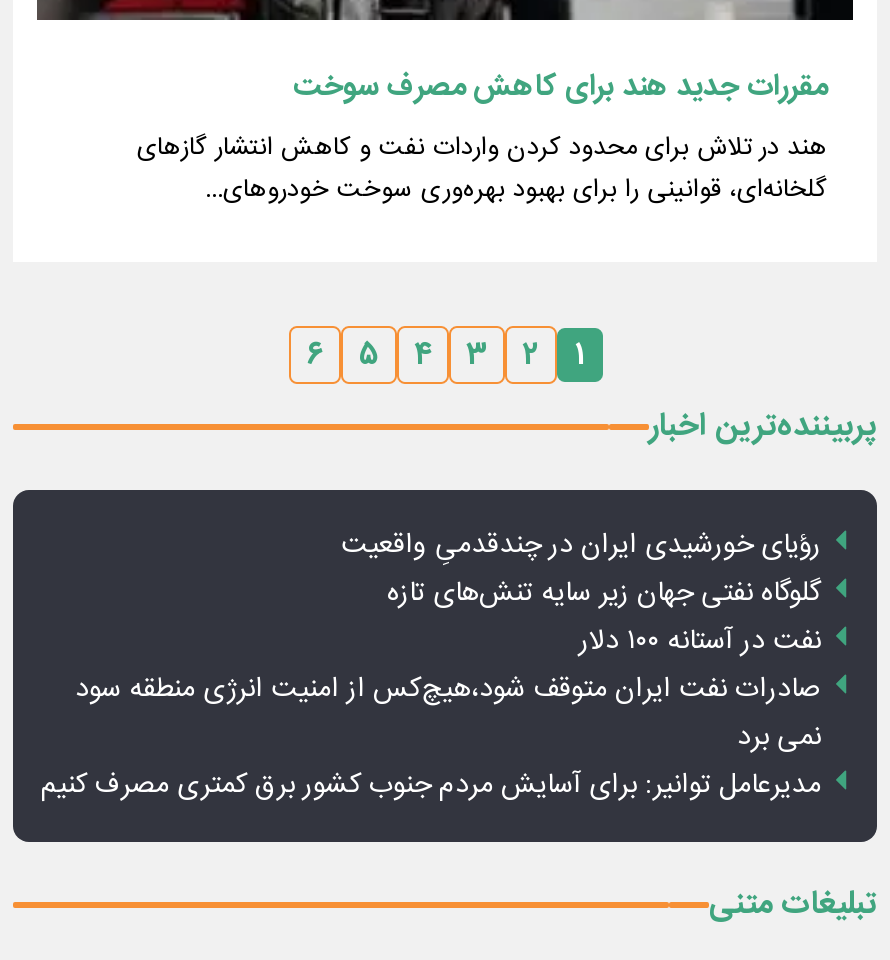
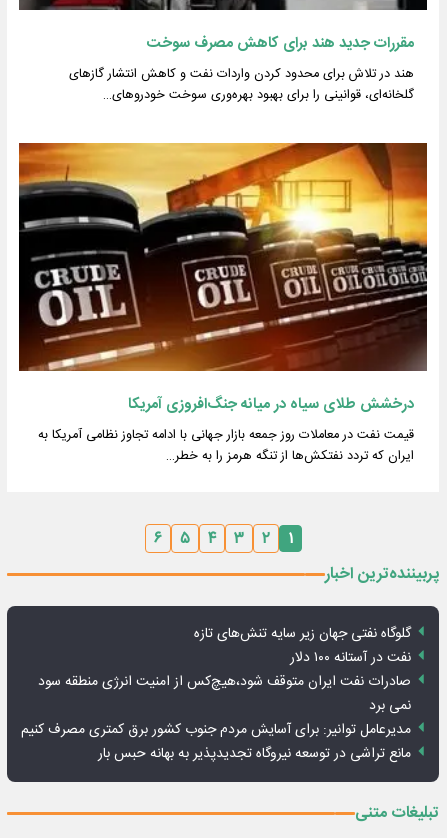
+ [image]
+ درخشش طلای سیاه در میانه جنگ‌افروزی آمریکا
+ قیمت نفت در معاملات روز جمعه بازار جهانی با ادامه تجاوز نظامی آمریکا به
+ ایران که تردد نفتکش‌ها از تنگه هرمز را به خطر…

- رؤیای خورشیدی ایران در چندقدمیِ واقعیت

+ مانع تراشی در توسعه نیروگاه تجدیدپذیر به بهانه حبس بار
